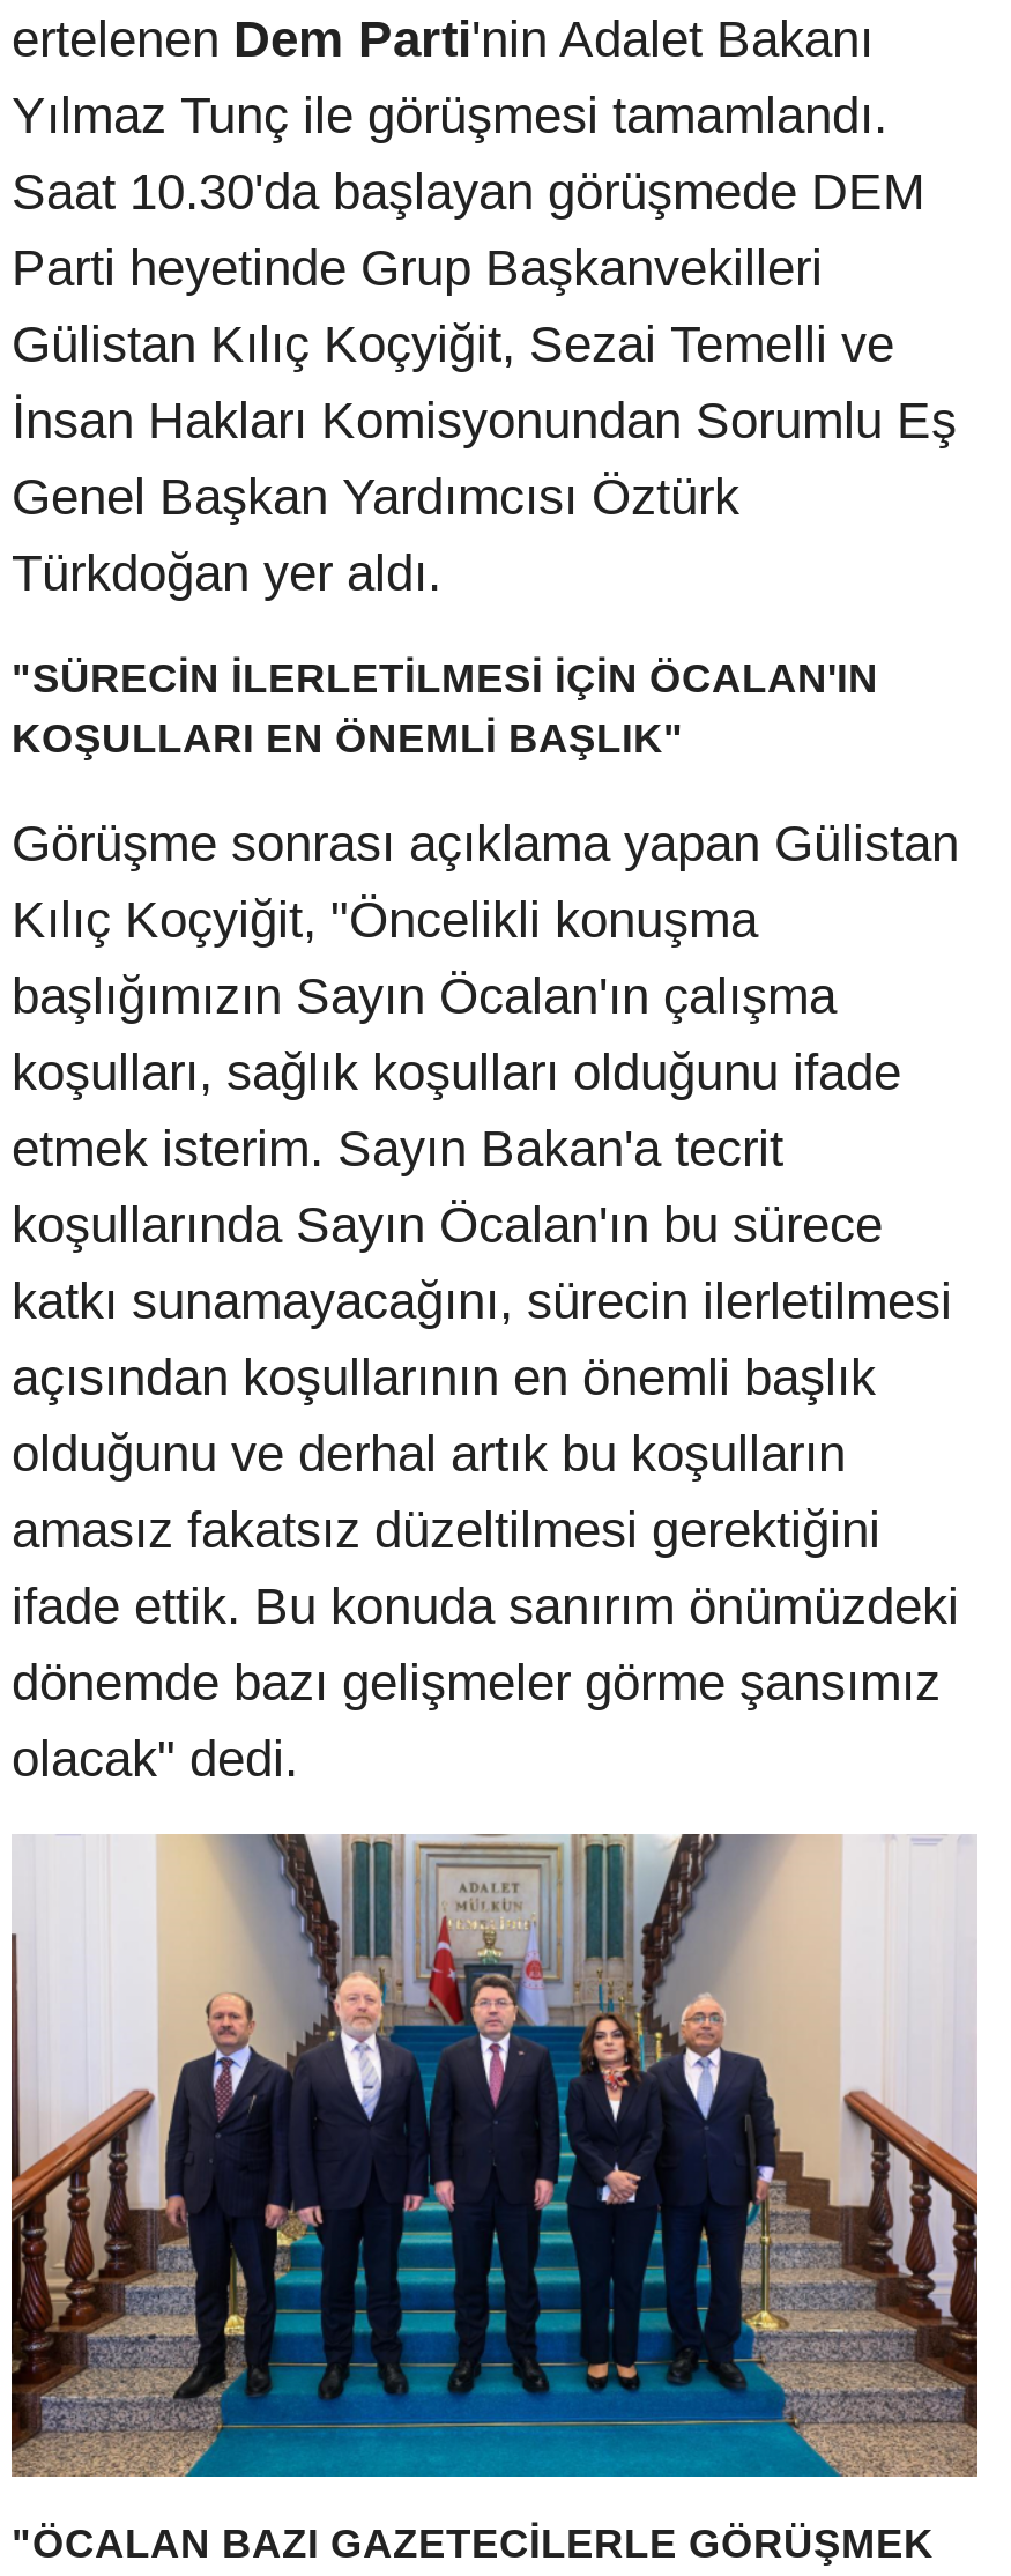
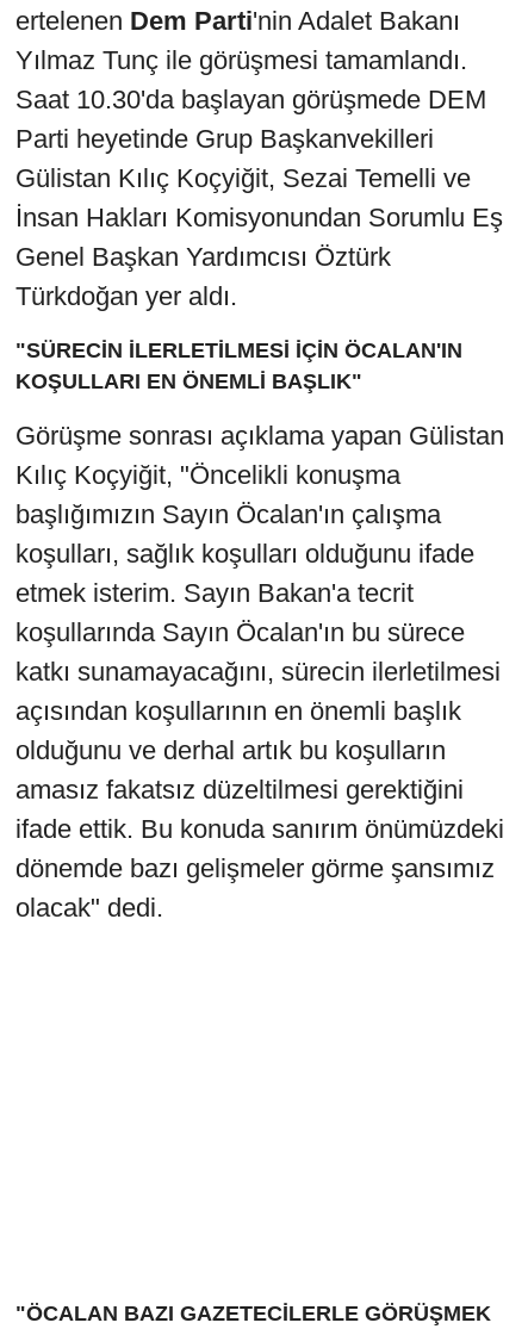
- [image]
